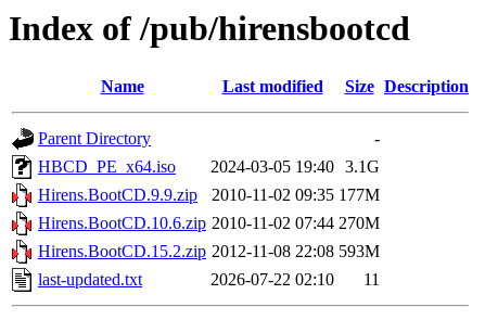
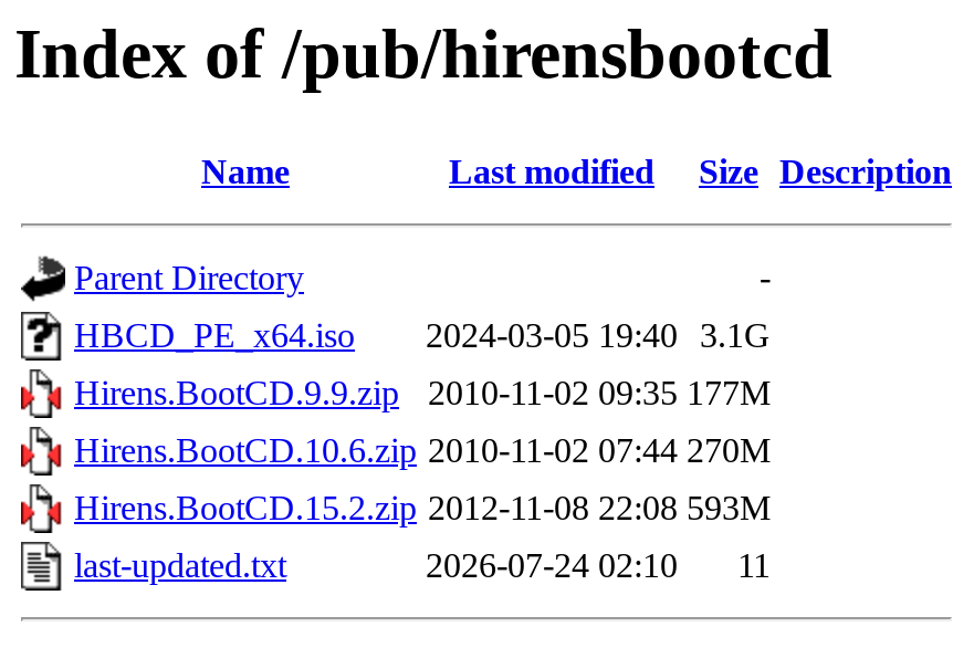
- 2026-07-22 02:10 11
+ 2026-07-24 02:10 11
